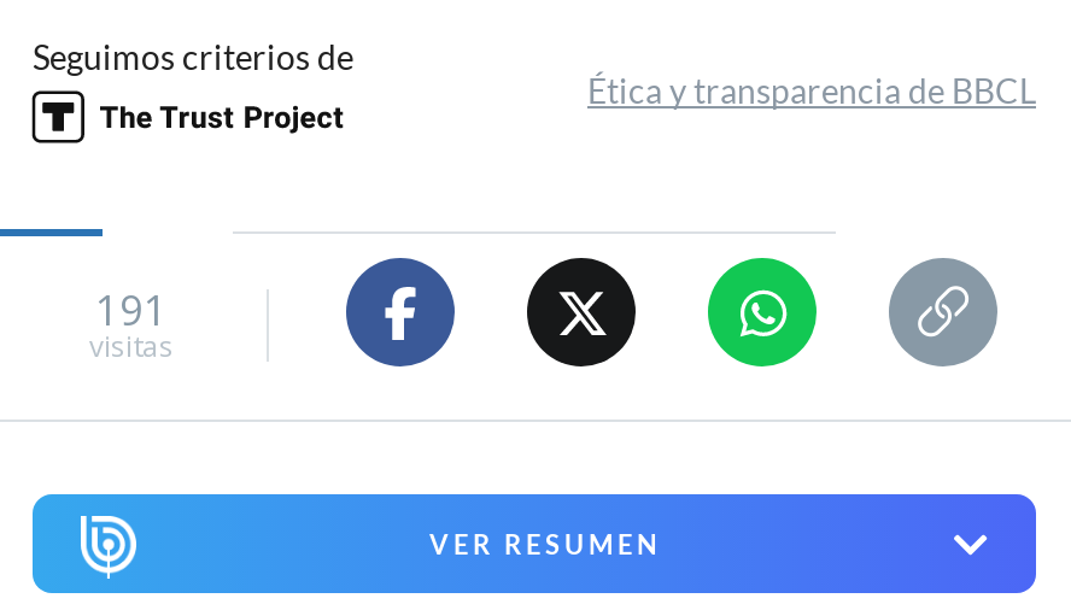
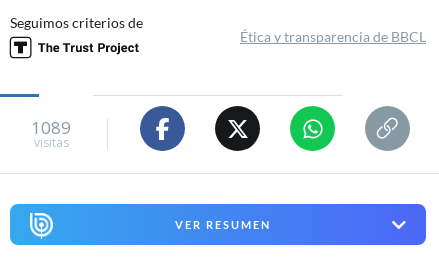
- 191
+ 1089
